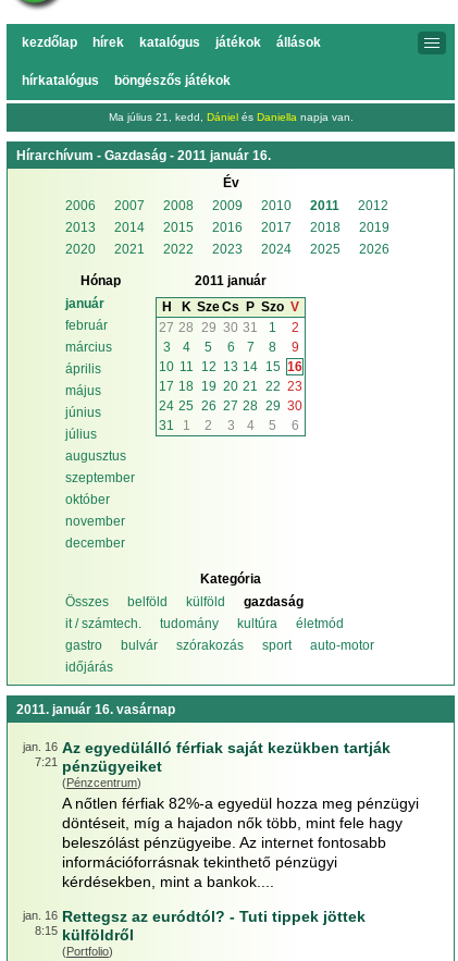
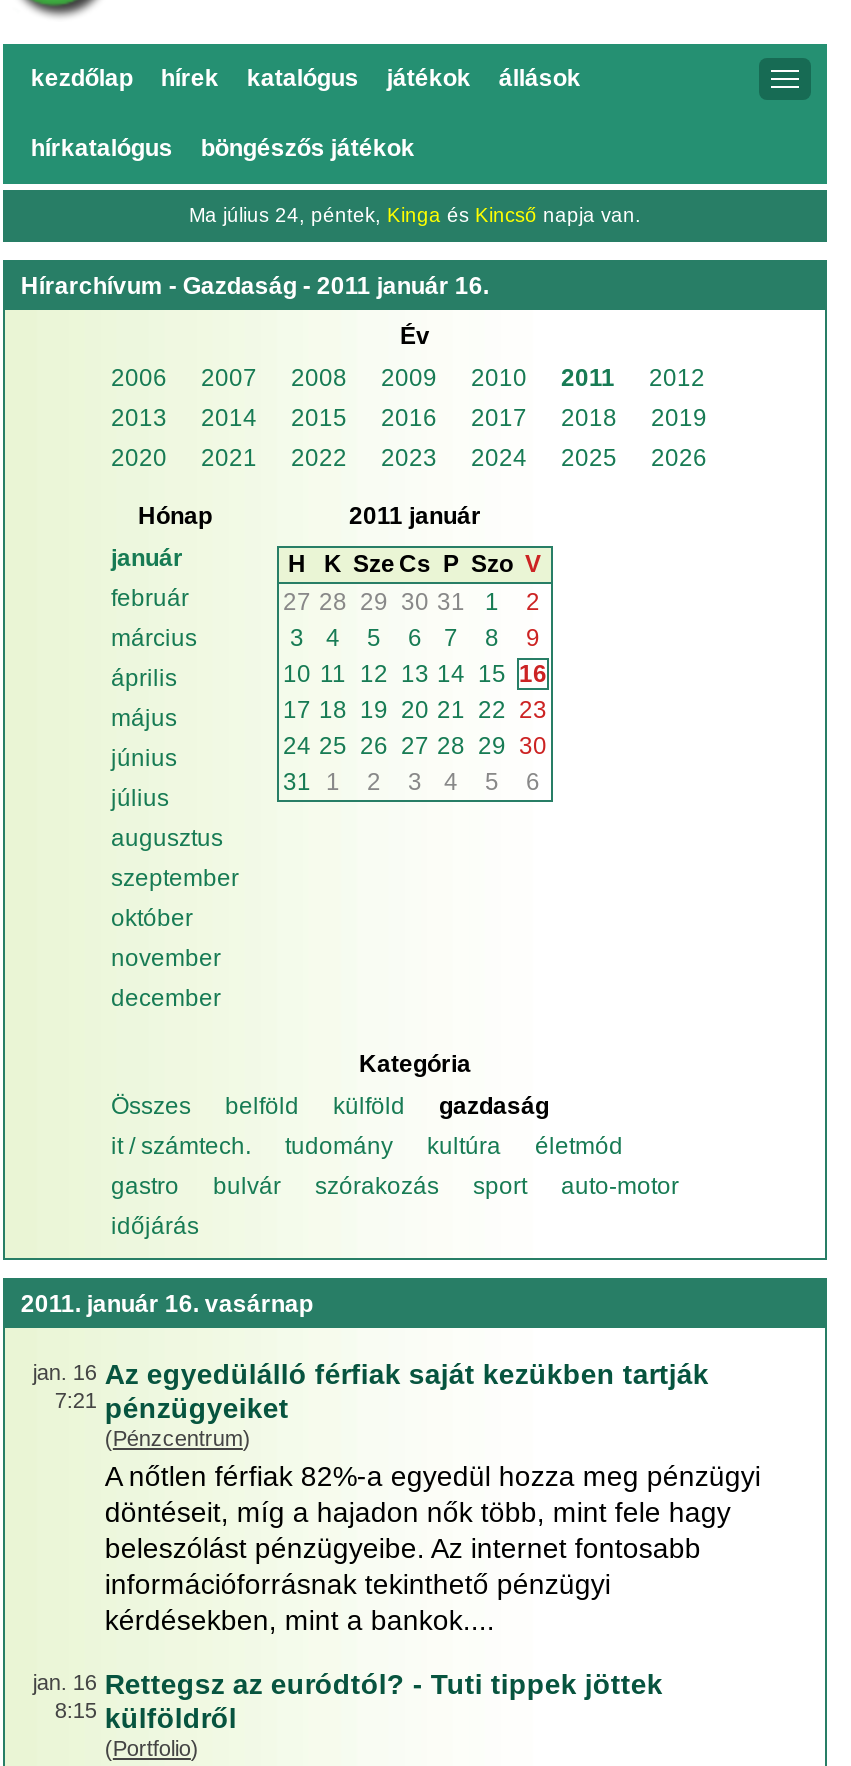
- Ma július 21, kedd, Dániel és Daniella napja van.
+ Ma július 24, péntek, Kinga és Kincső napja van.
